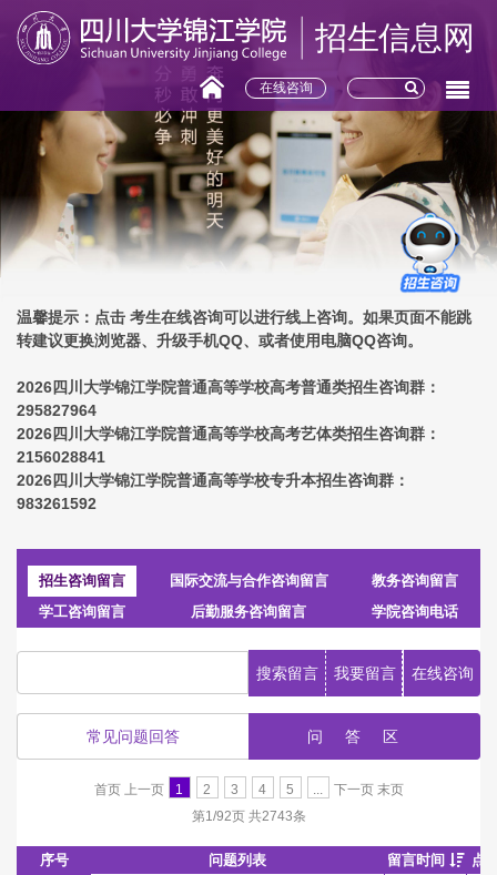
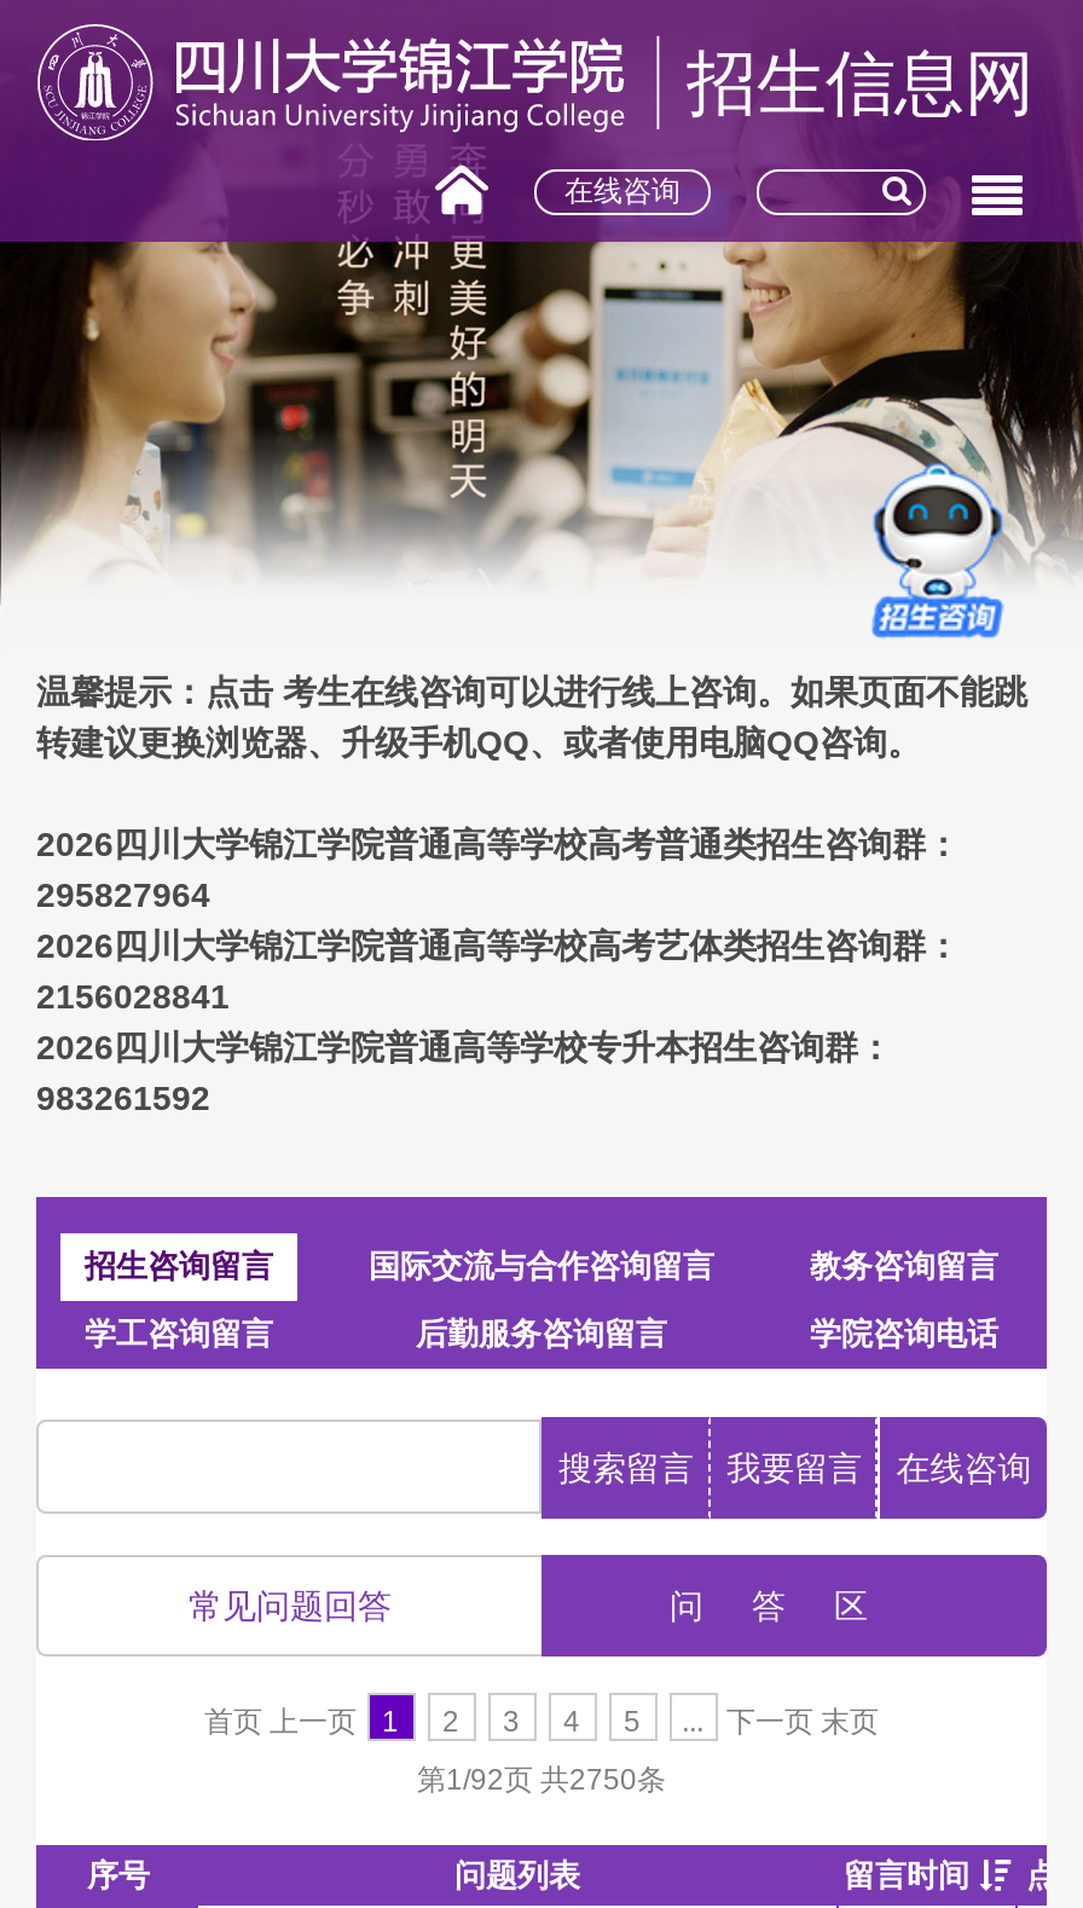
- 第1/92页 共2743条
+ 第1/92页 共2750条
